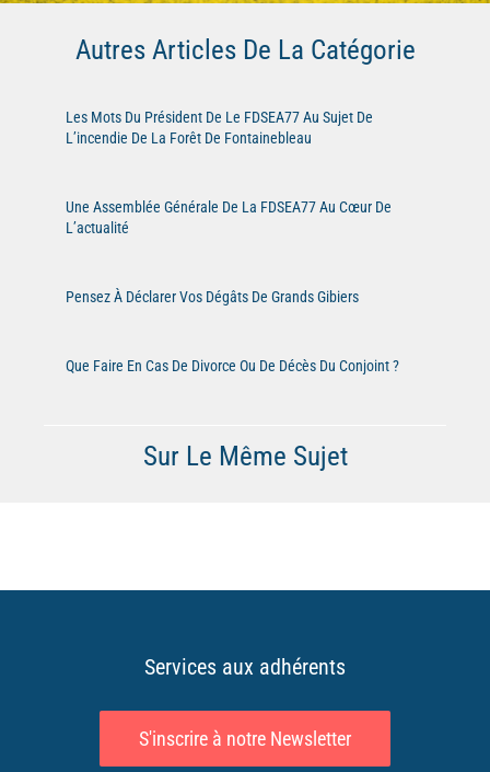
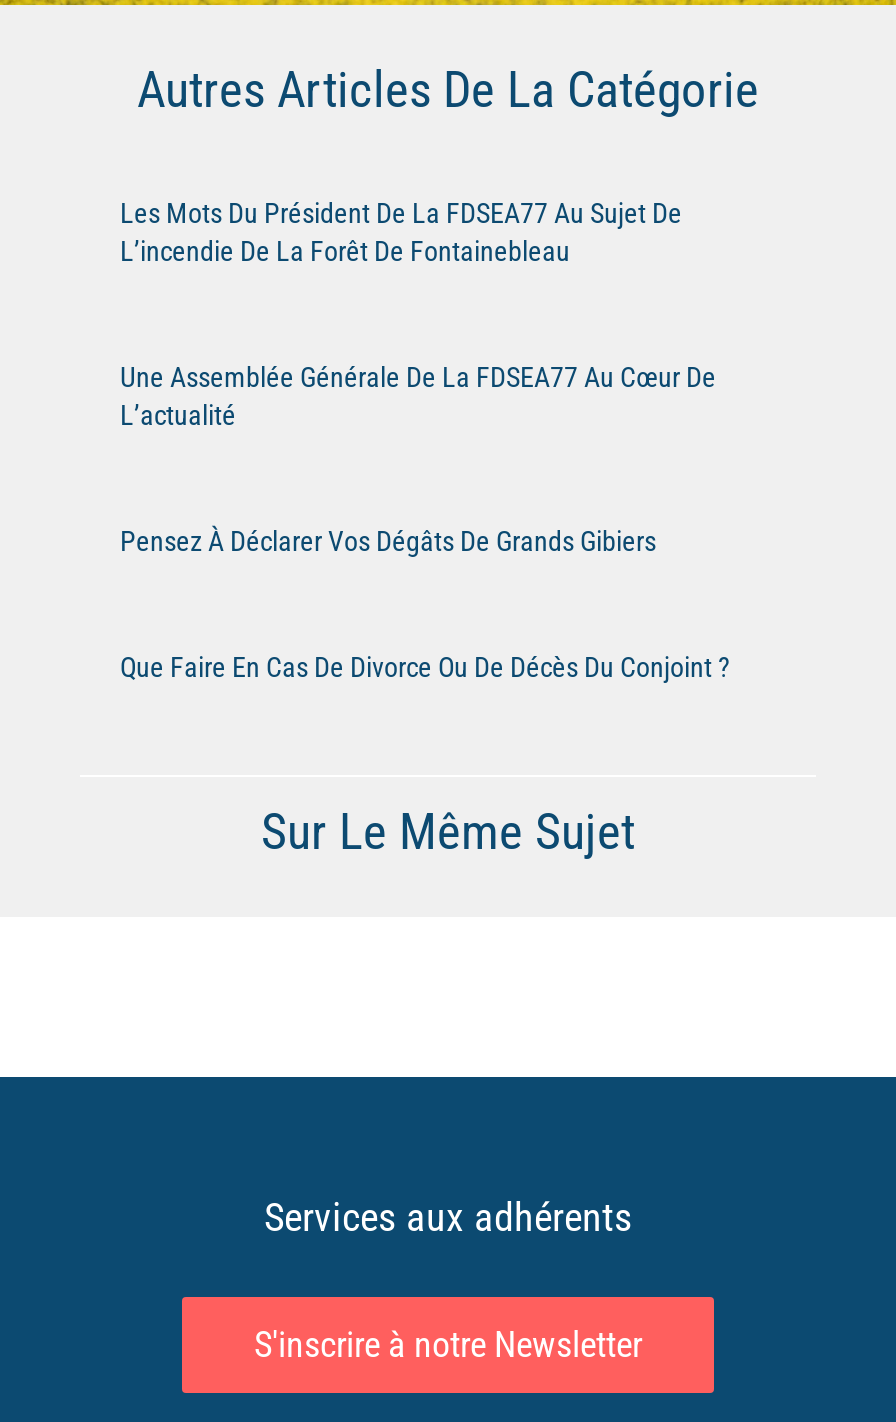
- Les Mots Du Président De Le FDSEA77 Au Sujet De
+ Les Mots Du Président De La FDSEA77 Au Sujet De
